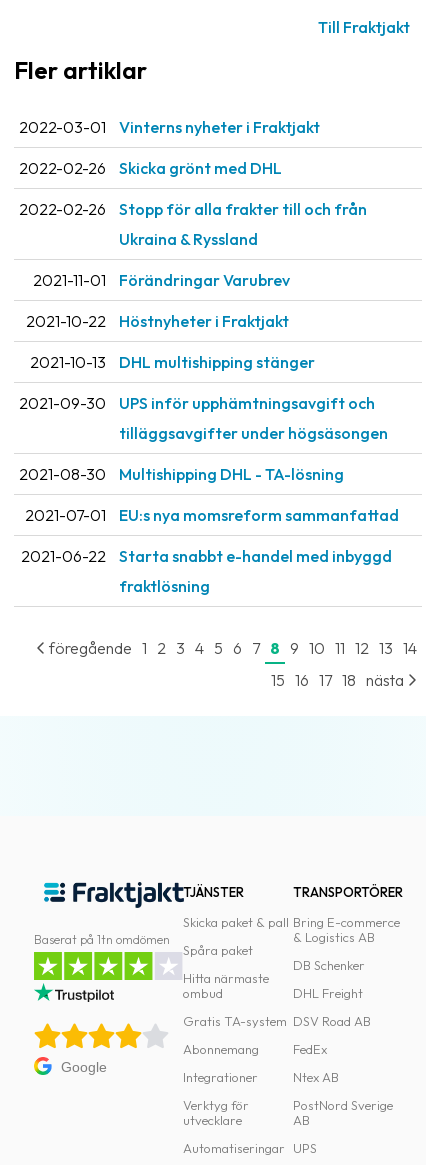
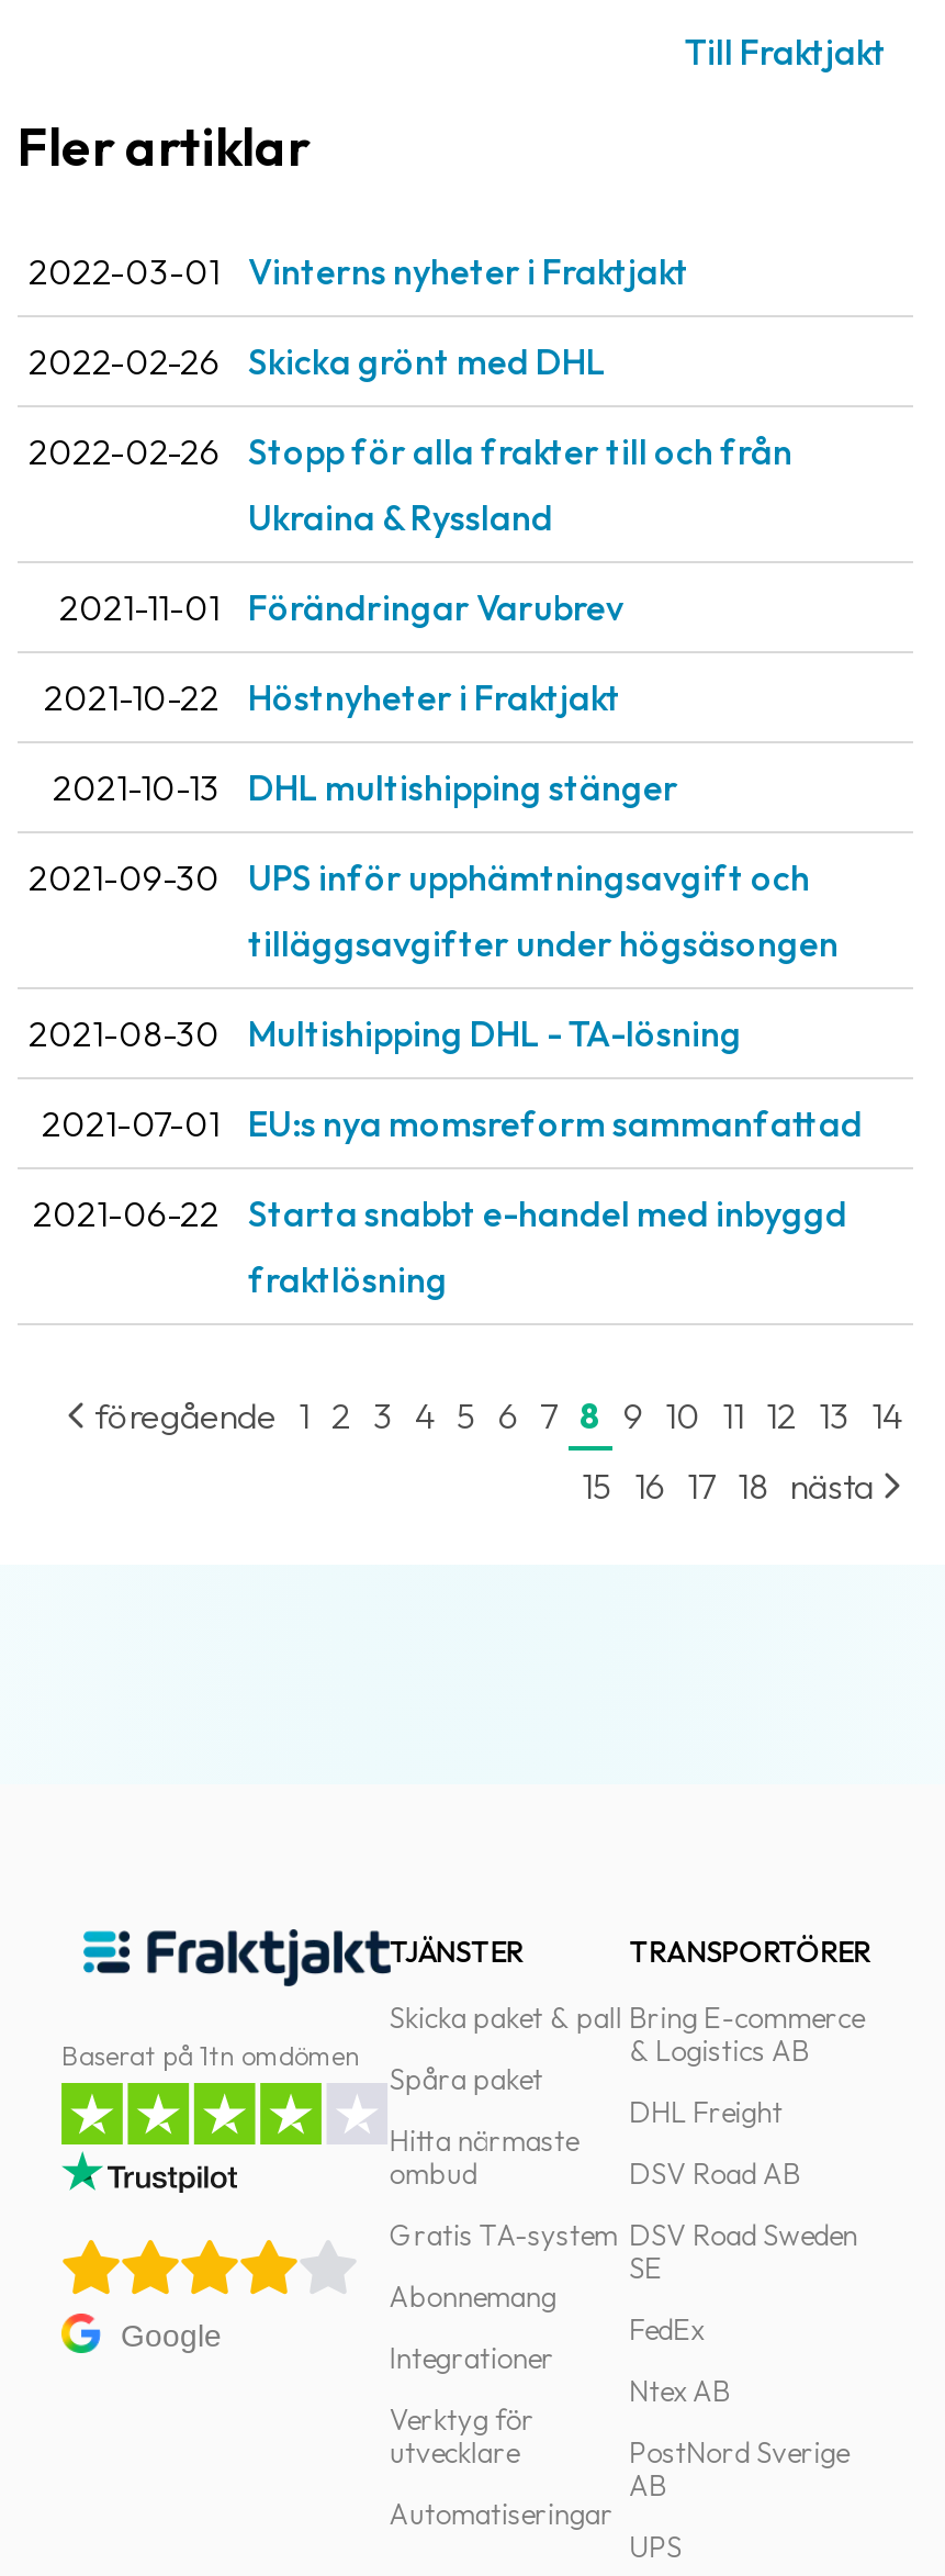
- DB Schenker

moved up: DHL Freight | DSV Road AB

+ DSV Road Sweden
+ SE
